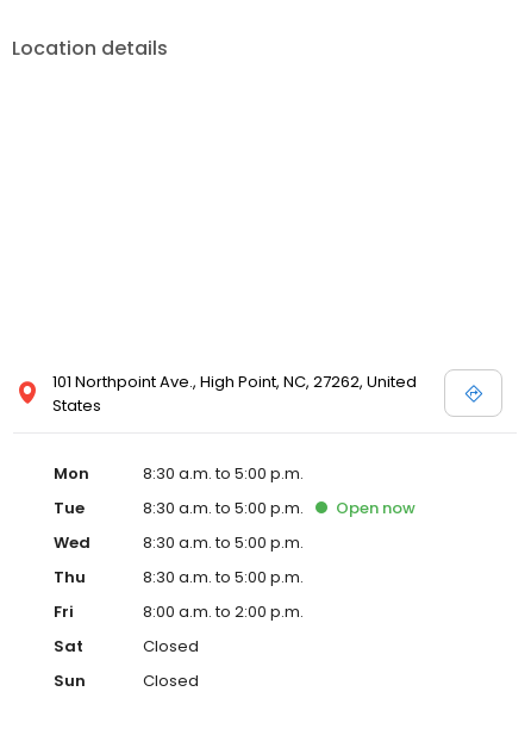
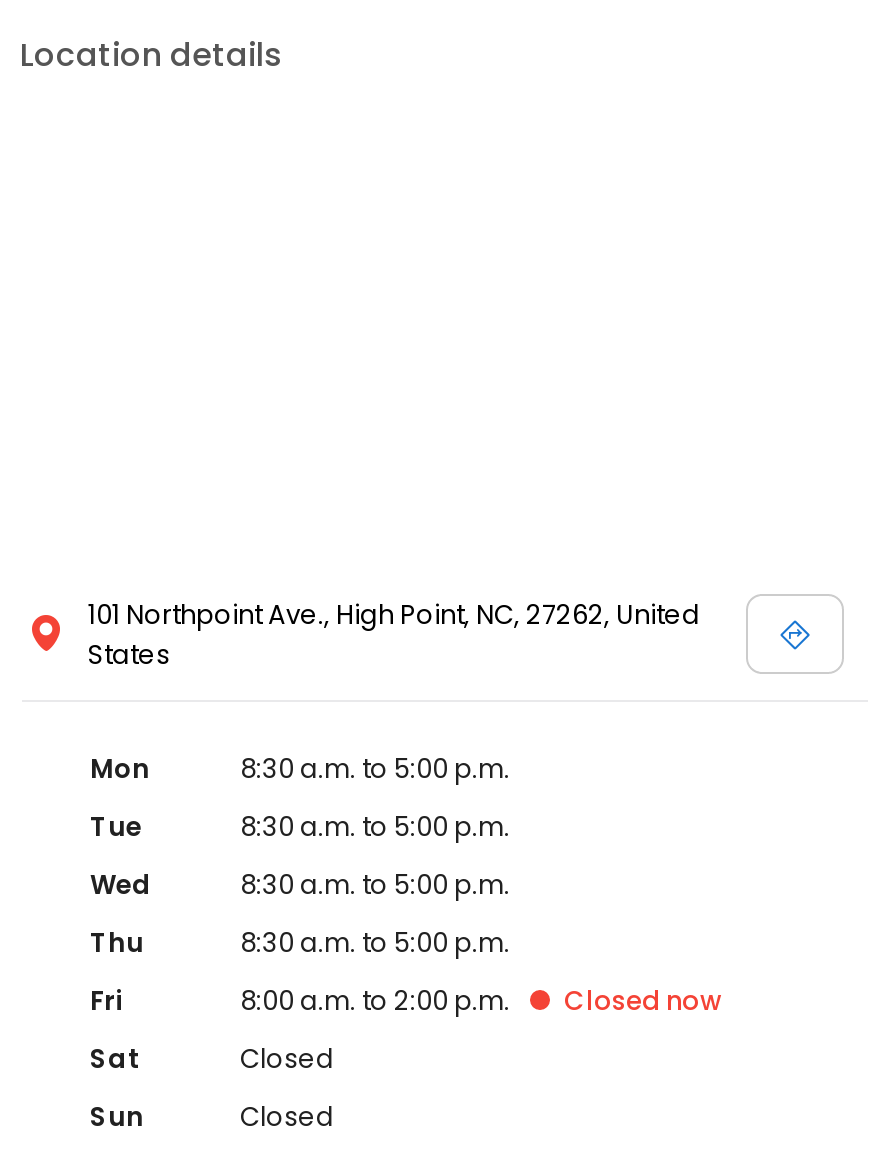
- Open now

+ Closed now
